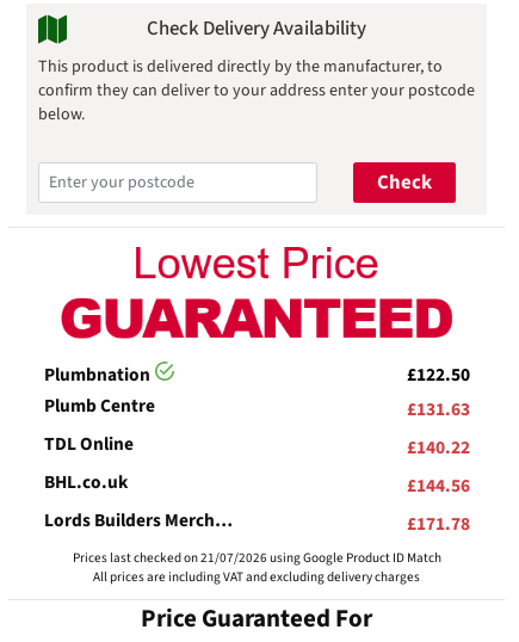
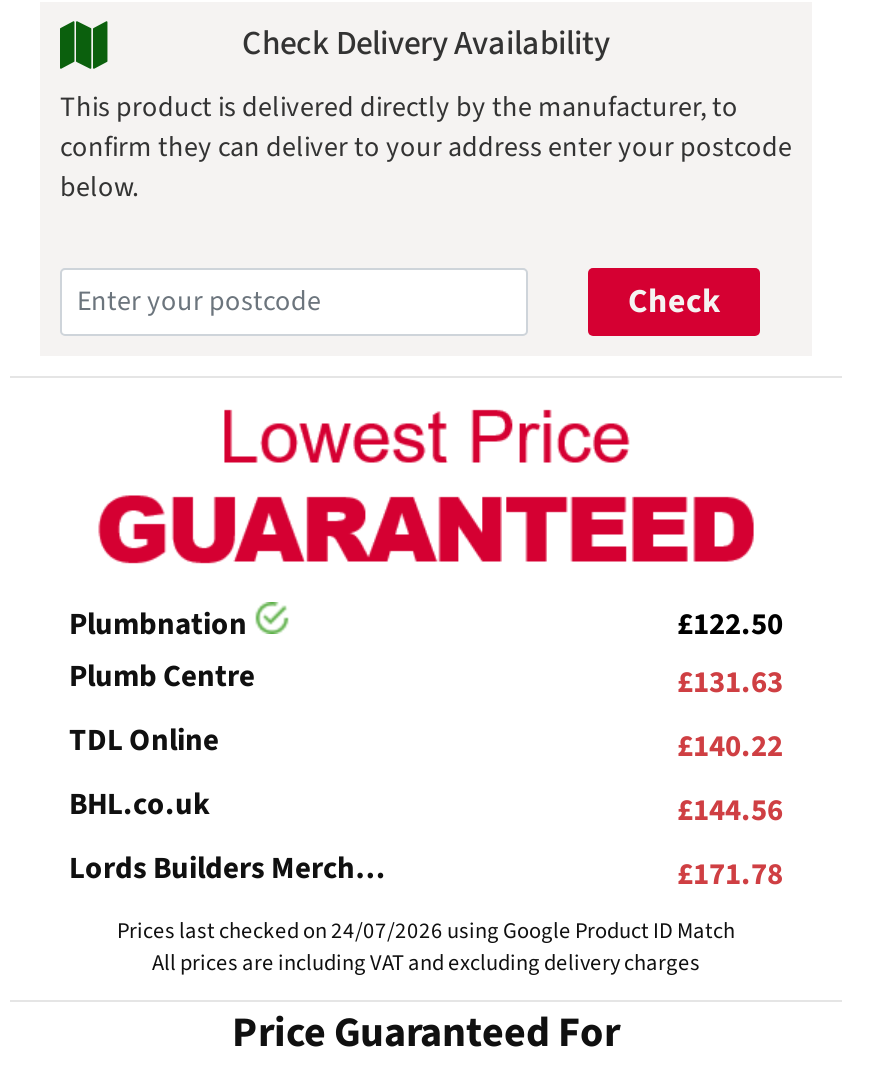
- Prices last checked on 21/07/2026 using Google Product ID Match
+ Prices last checked on 24/07/2026 using Google Product ID Match
